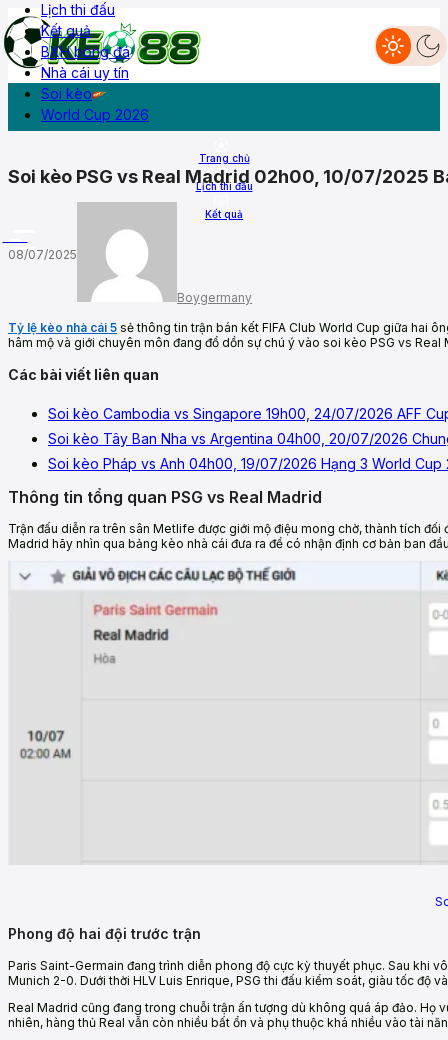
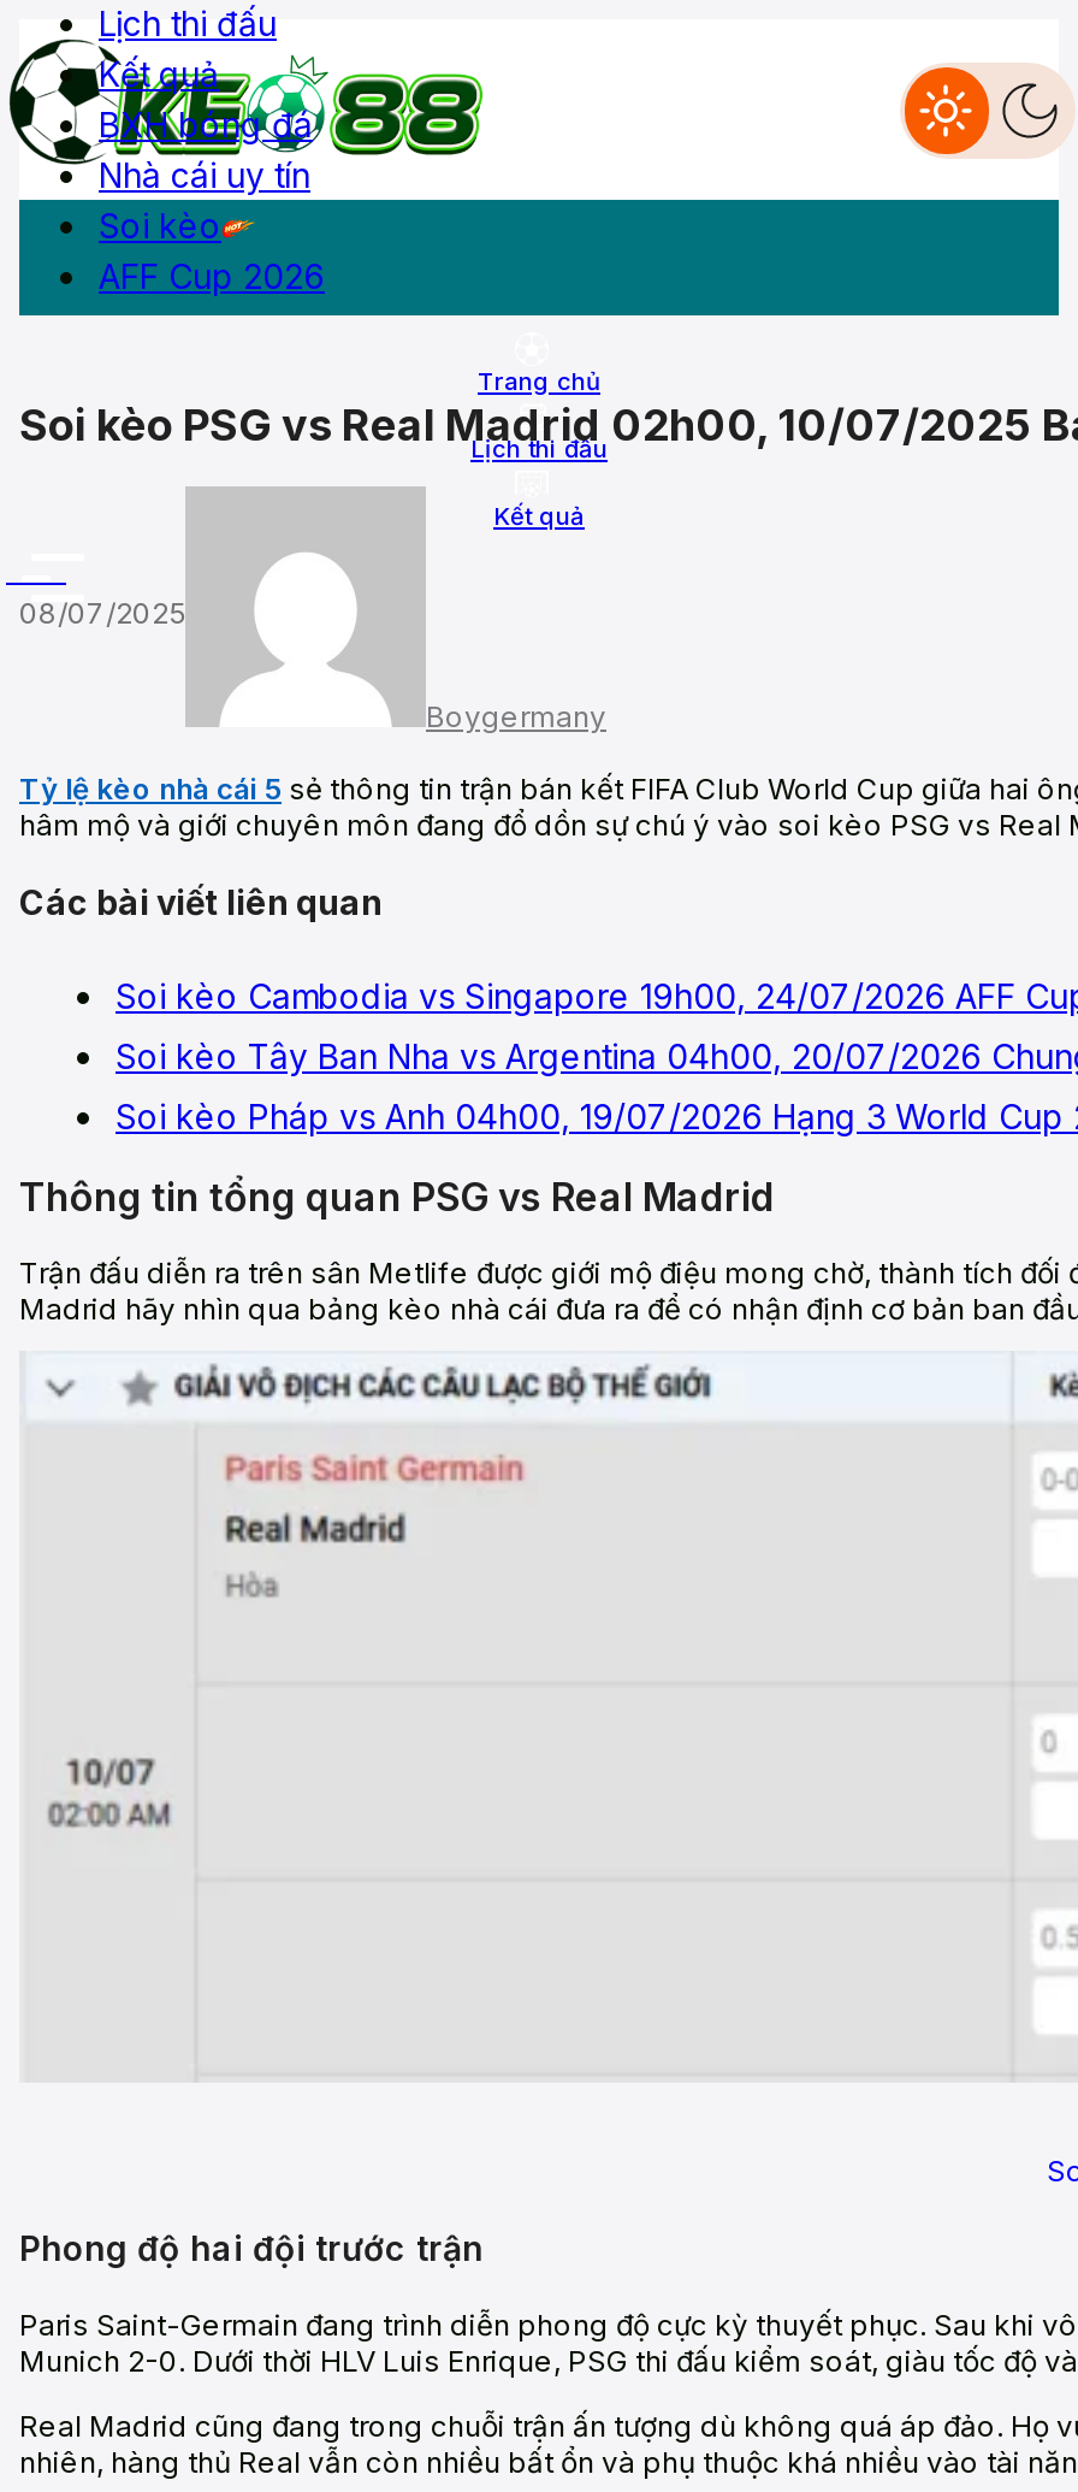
- World Cup 2026
+ AFF Cup 2026
